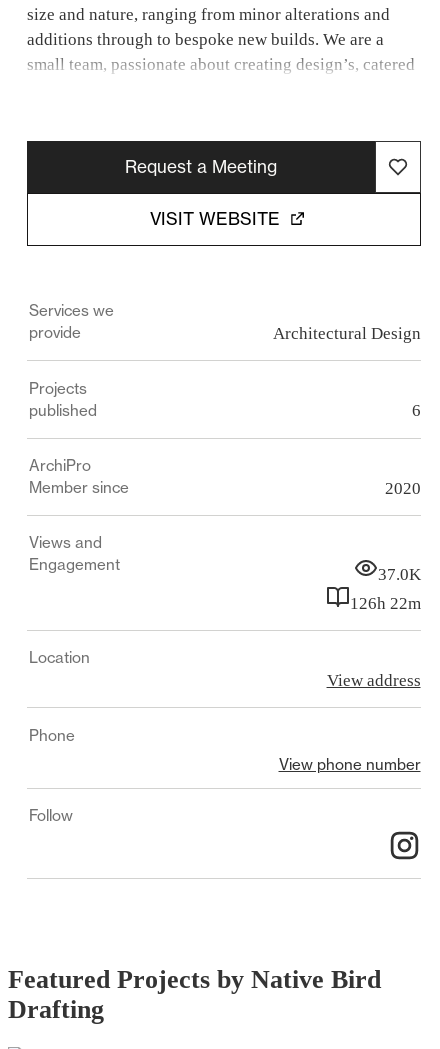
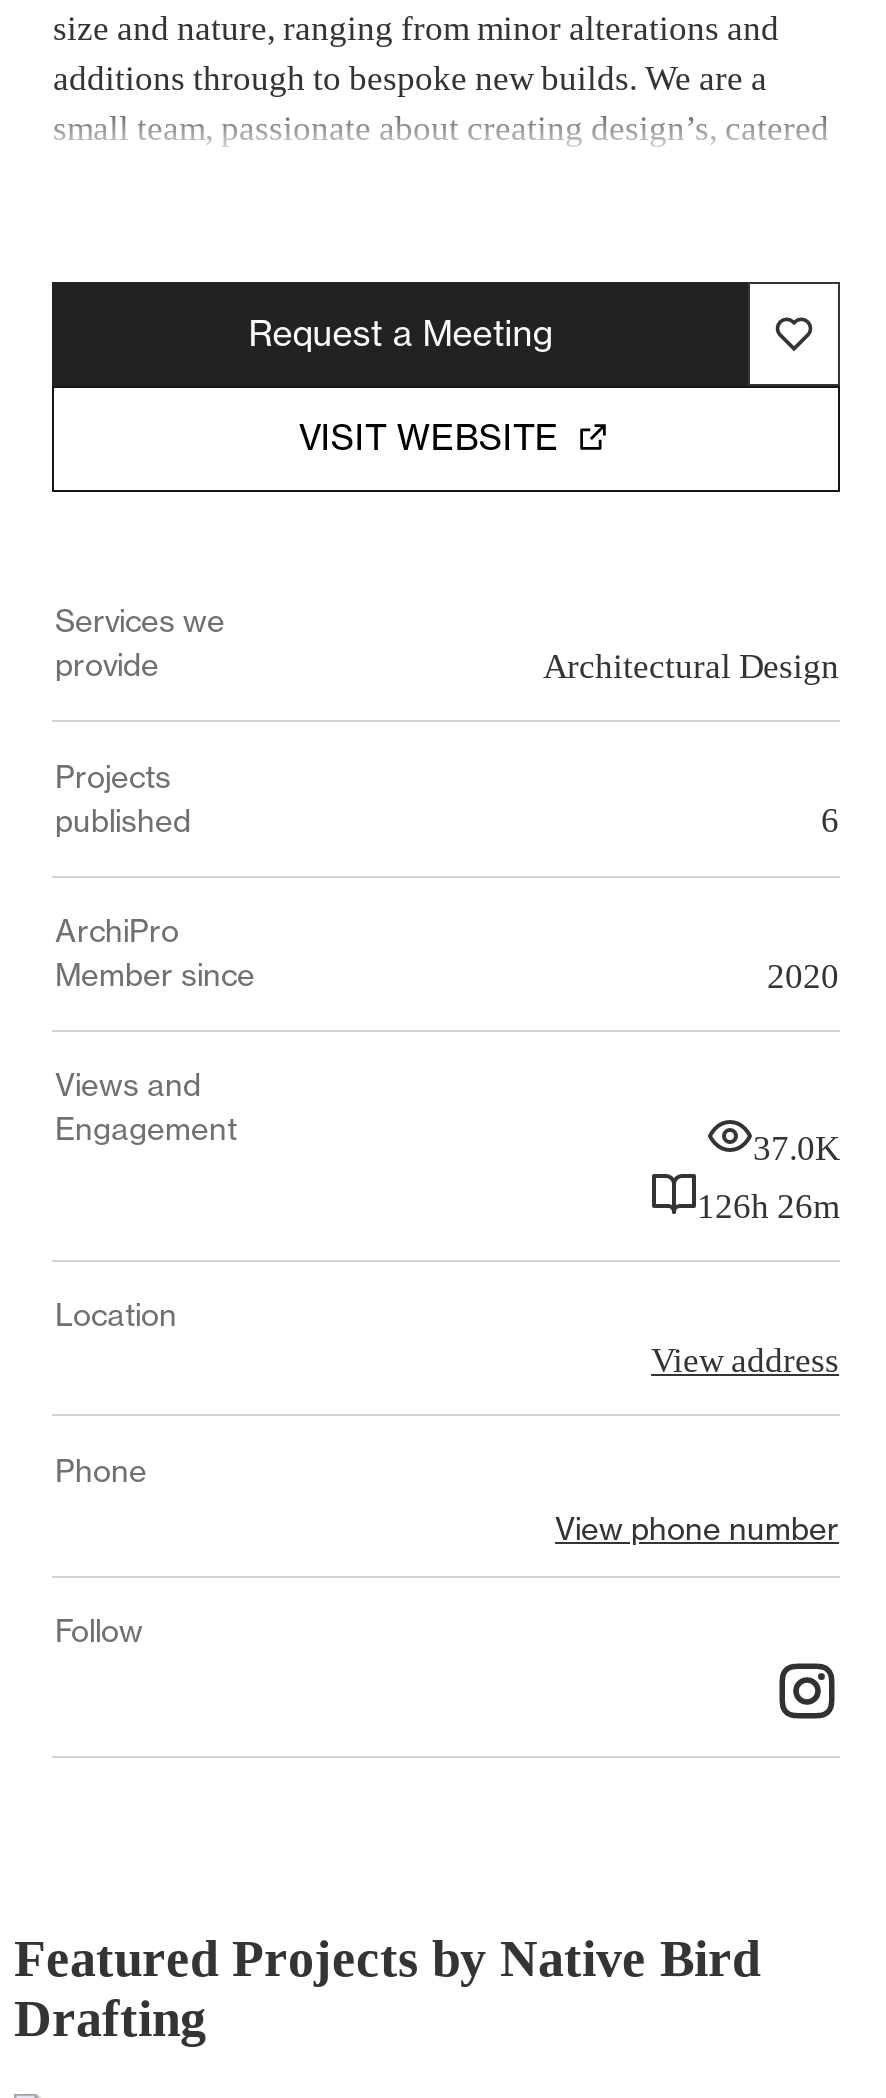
- 126h 22m
+ 126h 26m
